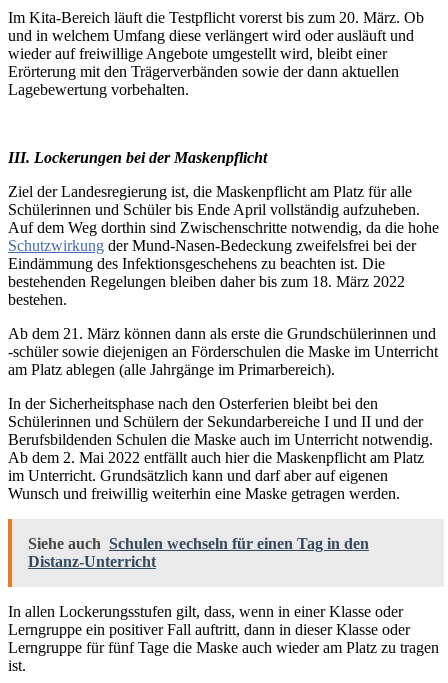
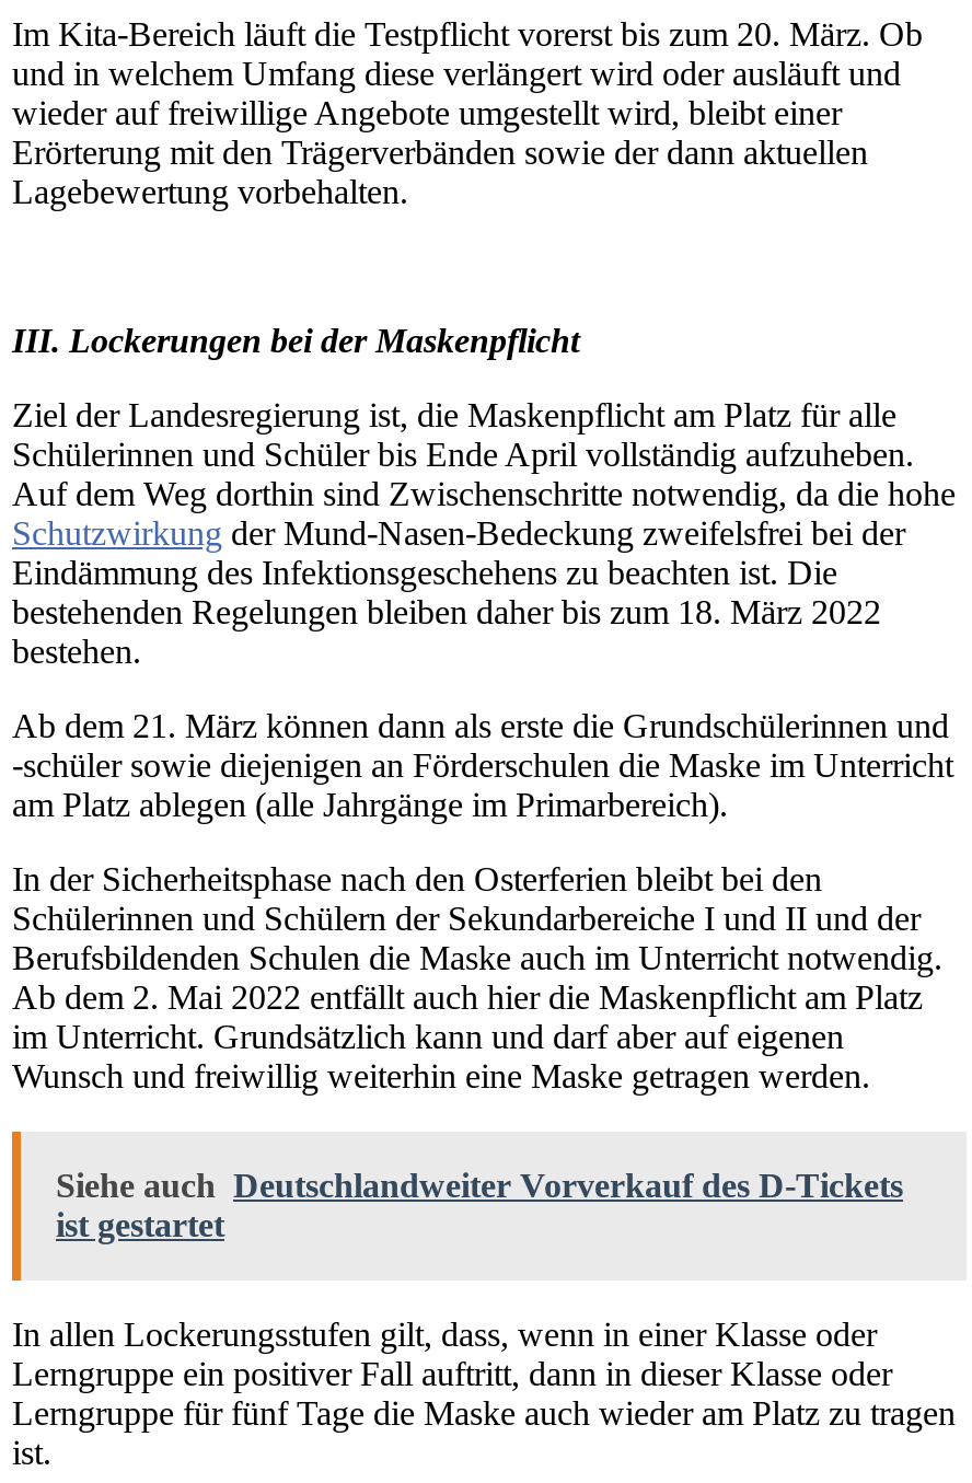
- Siehe auch Schulen wechseln für einen Tag in den
- Distanz-Unterricht
+ Siehe auch Deutschlandweiter Vorverkauf des D-Tickets
+ ist gestartet
